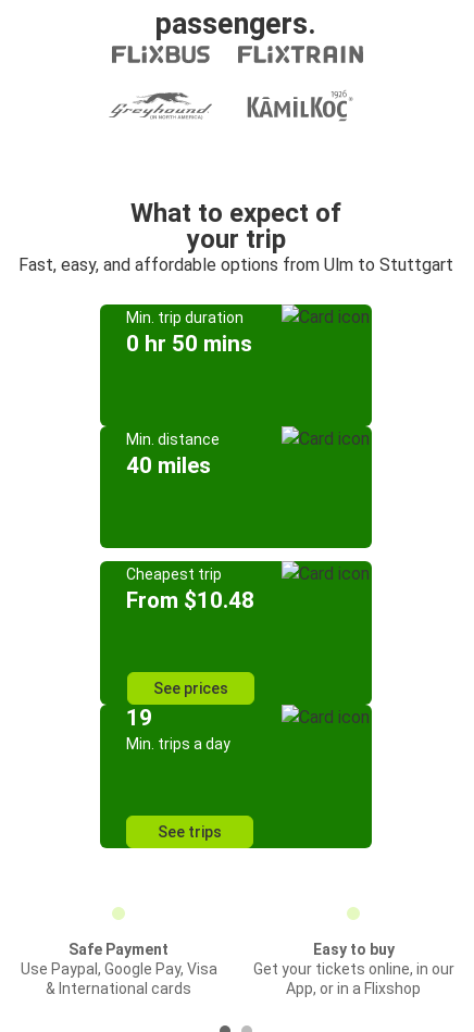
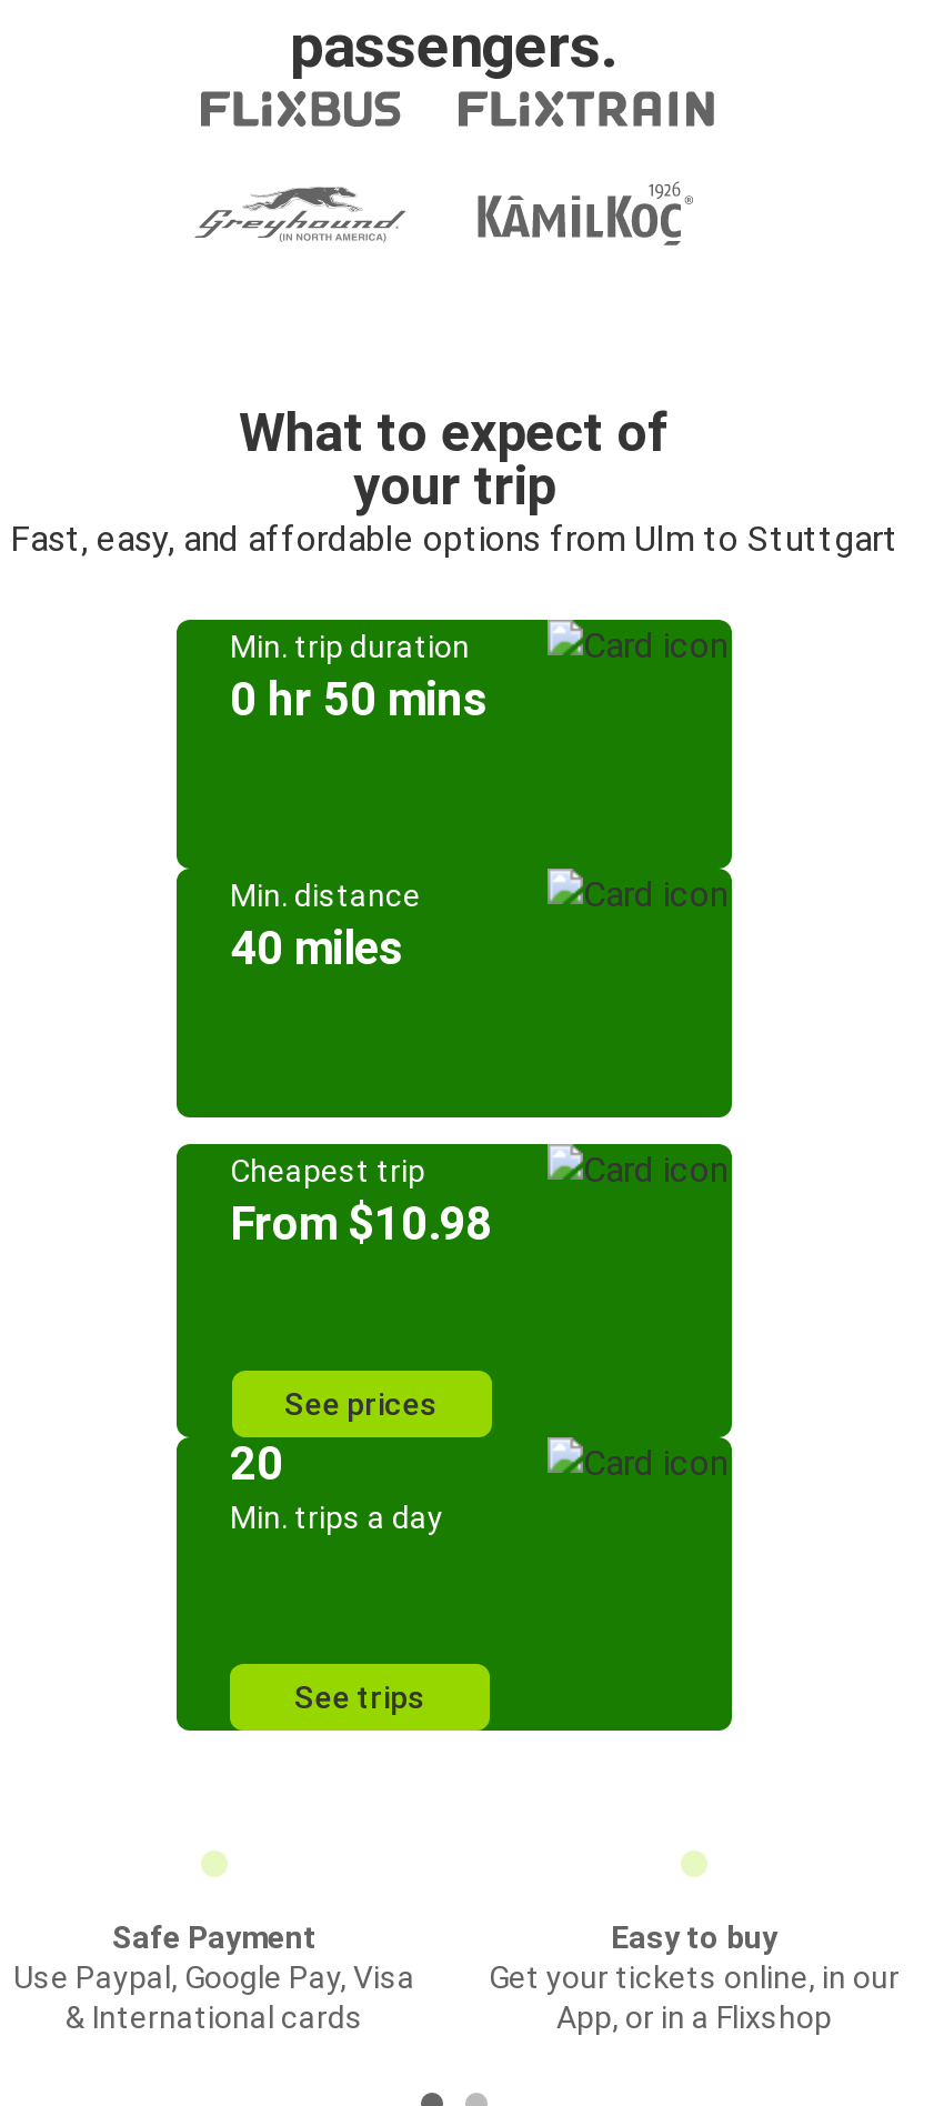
- From $10.48
+ From $10.98

- 19
+ 20
